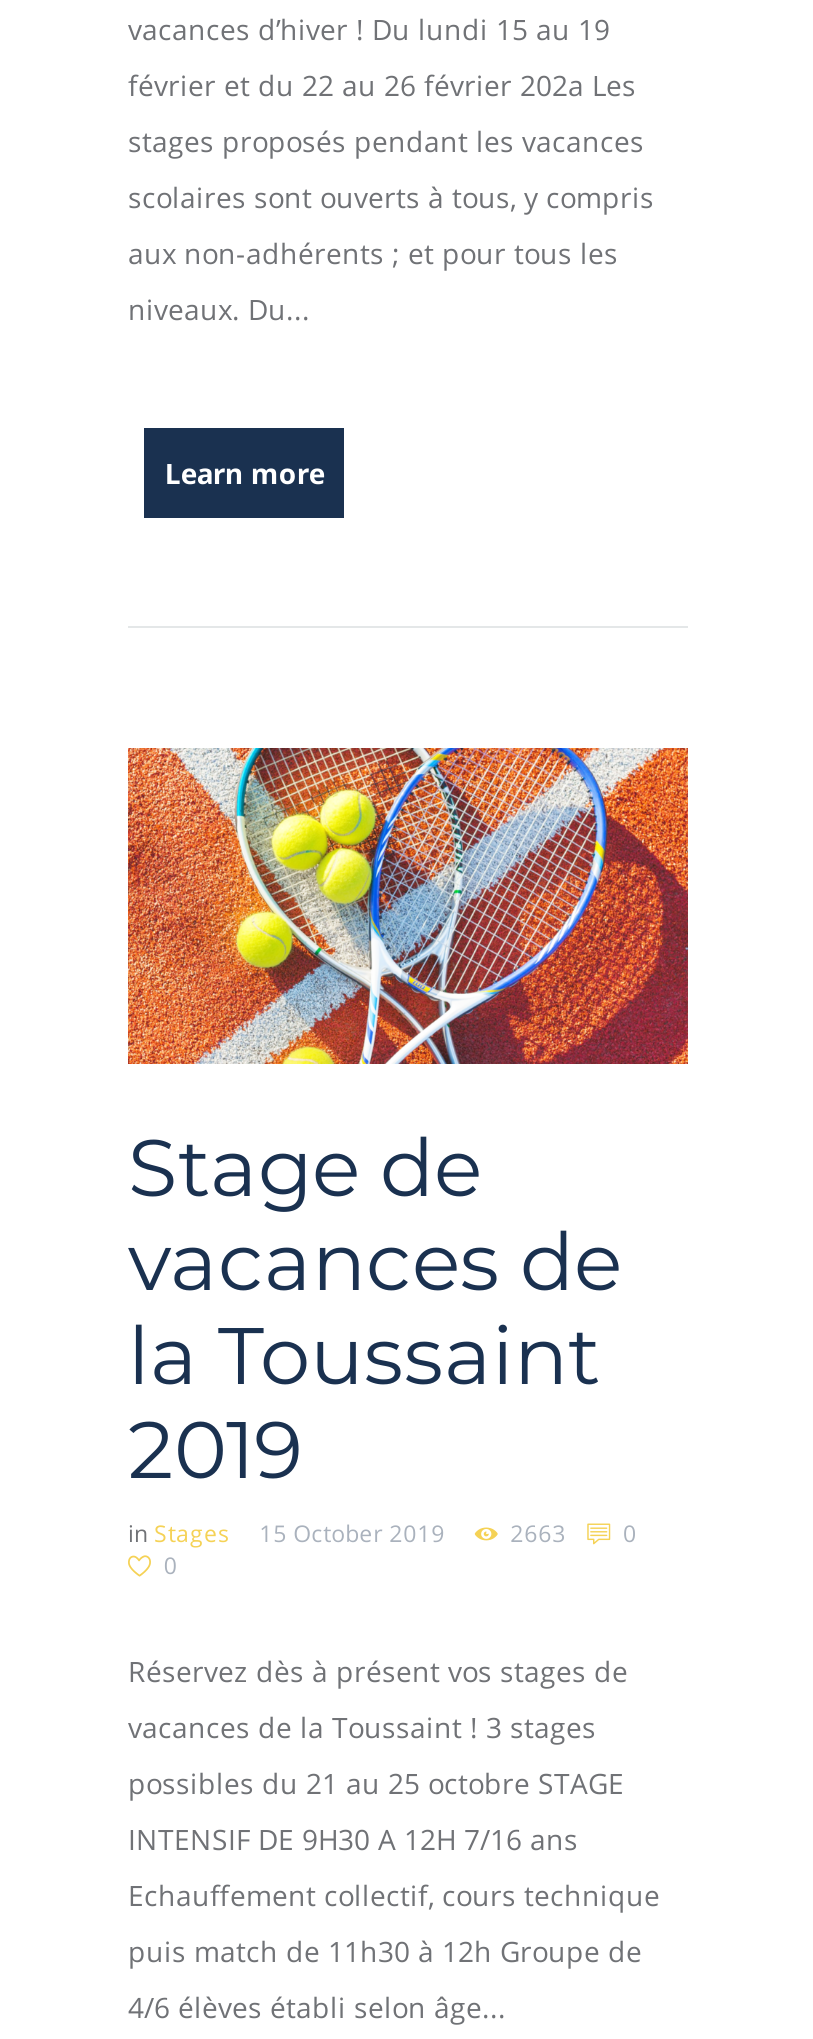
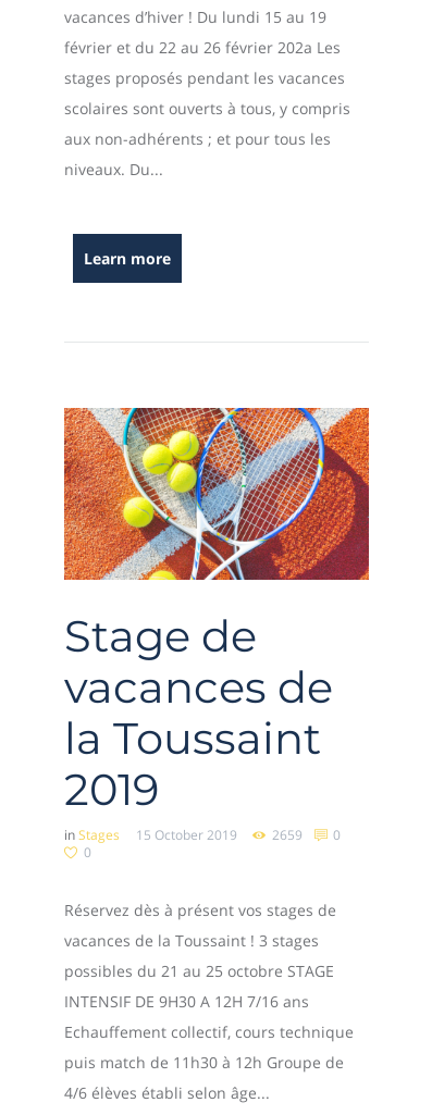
- 2663 0
+ 2659 0
